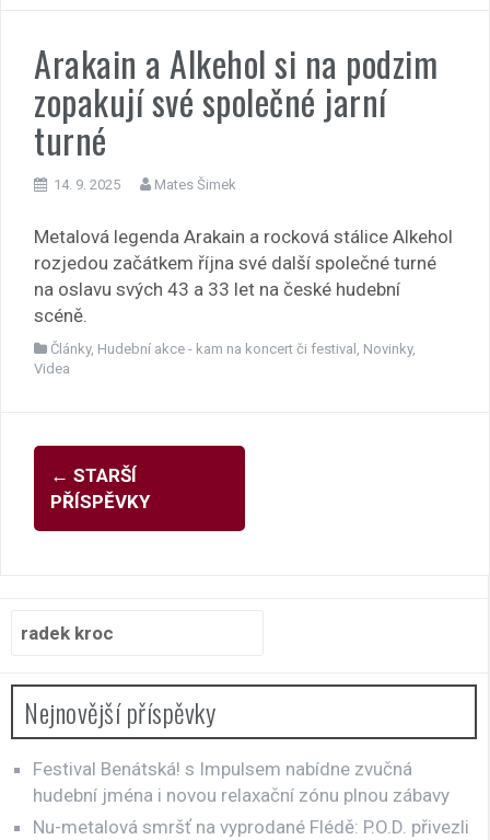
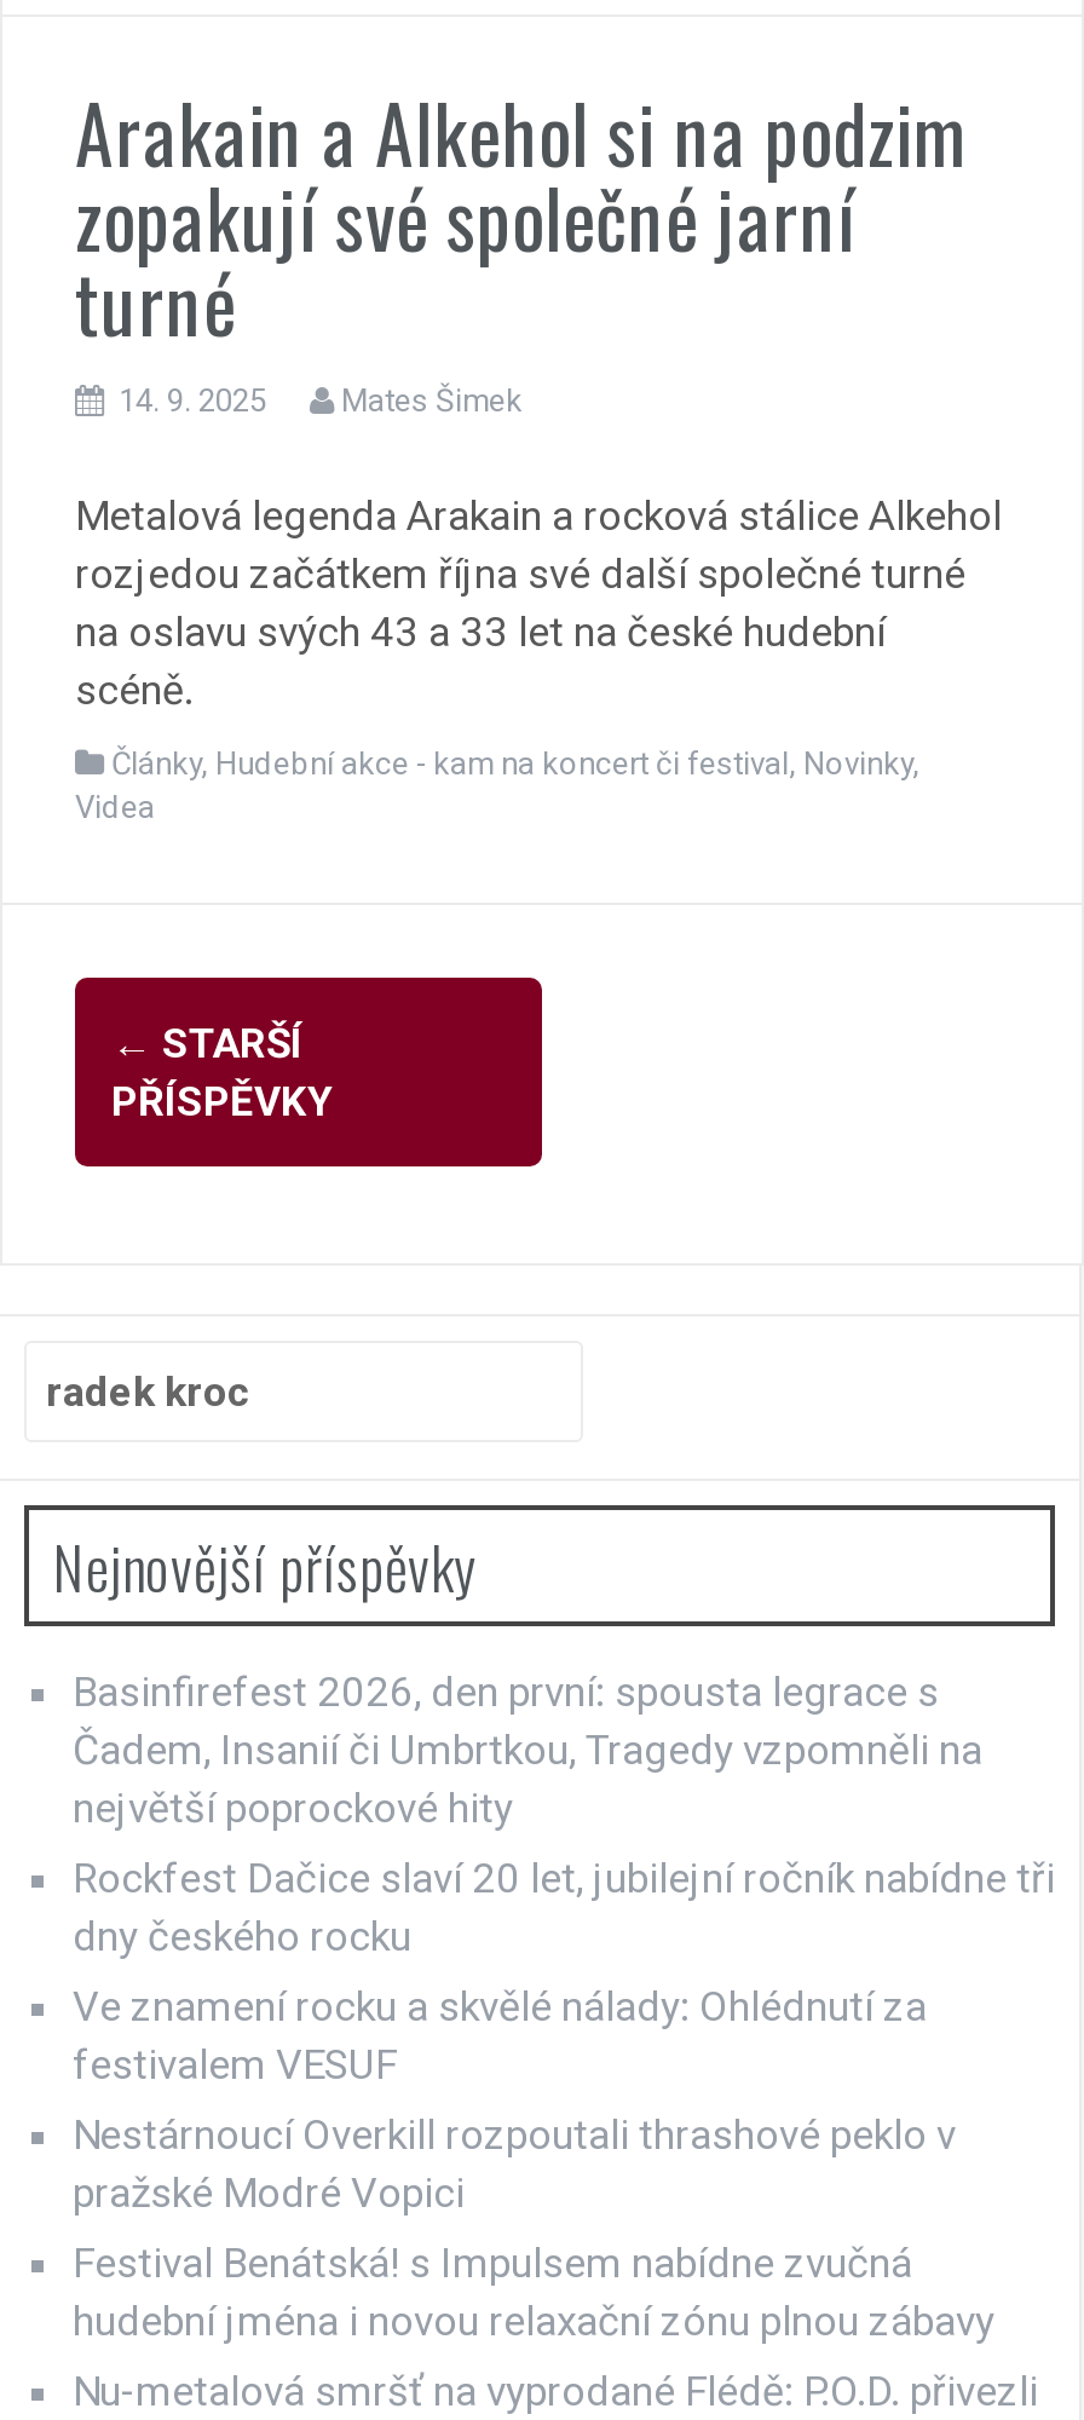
+ Basinfirefest 2026, den první: spousta legrace s
+ Čadem, Insanií či Umbrtkou, Tragedy vzpomněli na
+ největší poprockové hity
+ Rockfest Dačice slaví 20 let, jubilejní ročník nabídne tři
+ dny českého rocku
+ Ve znamení rocku a skvělé nálady: Ohlédnutí za
+ festivalem VESUF
+ Nestárnoucí Overkill rozpoutali thrashové peklo v
+ pražské Modré Vopici
